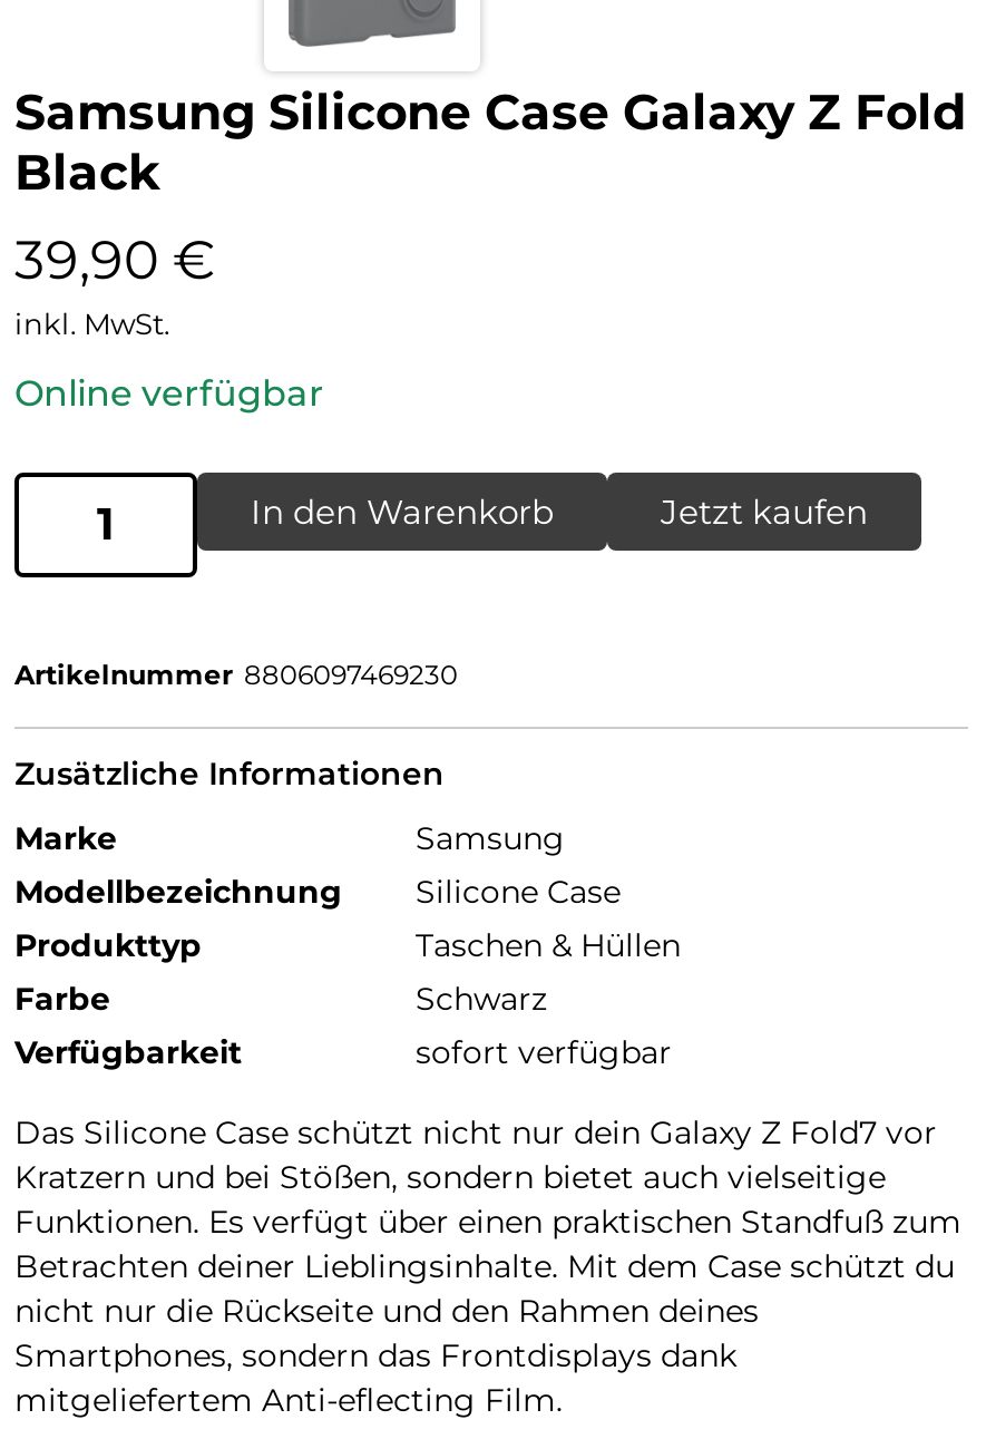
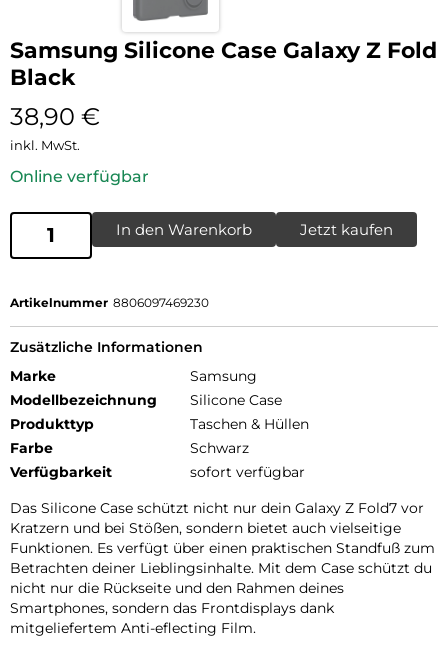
- 39,90 €
+ 38,90 €
